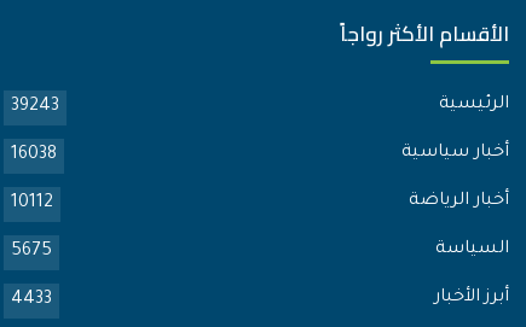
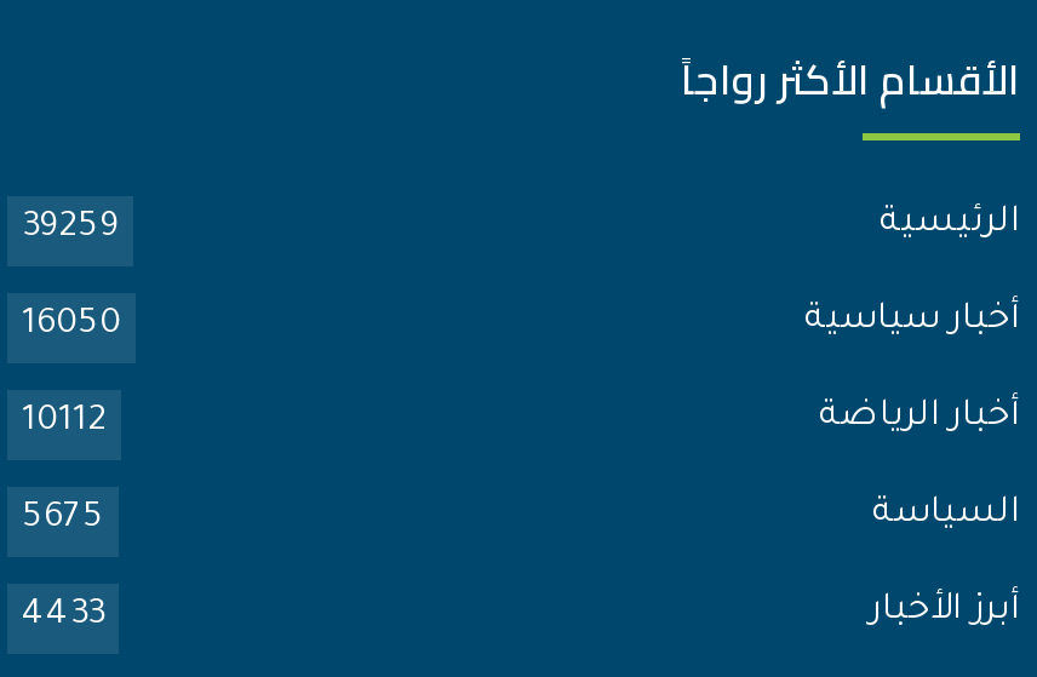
- 39243
+ 39259

- 16038
+ 16050
